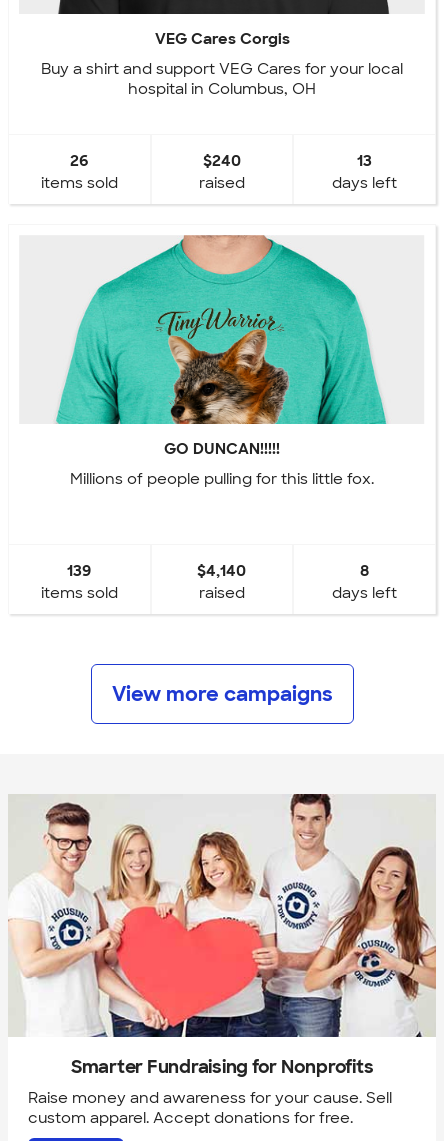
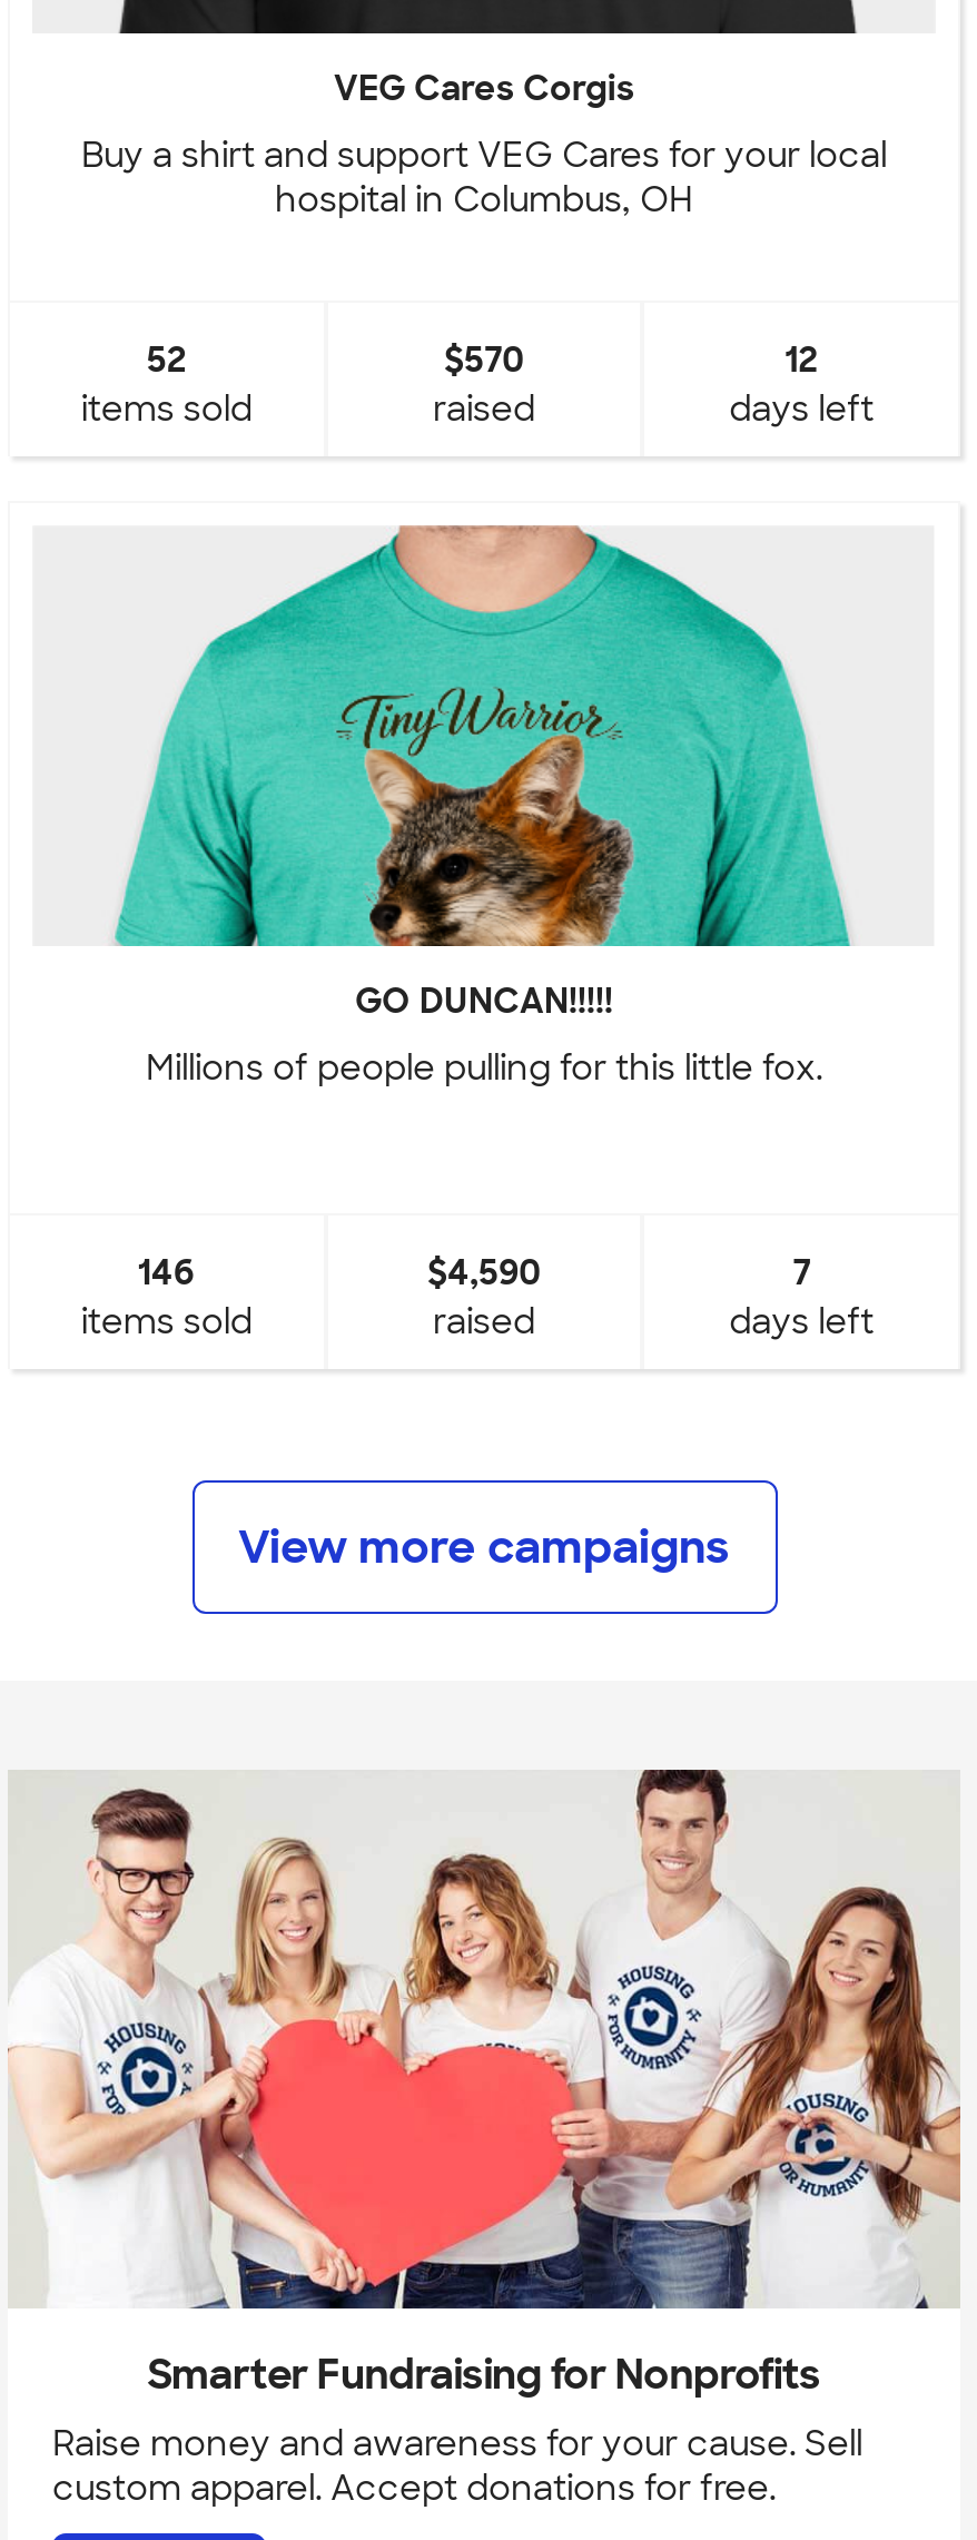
- 26
+ 52

- $240
+ $570

- 13
+ 12

- 139
+ 146

- $4,140
+ $4,590

- 8
+ 7
